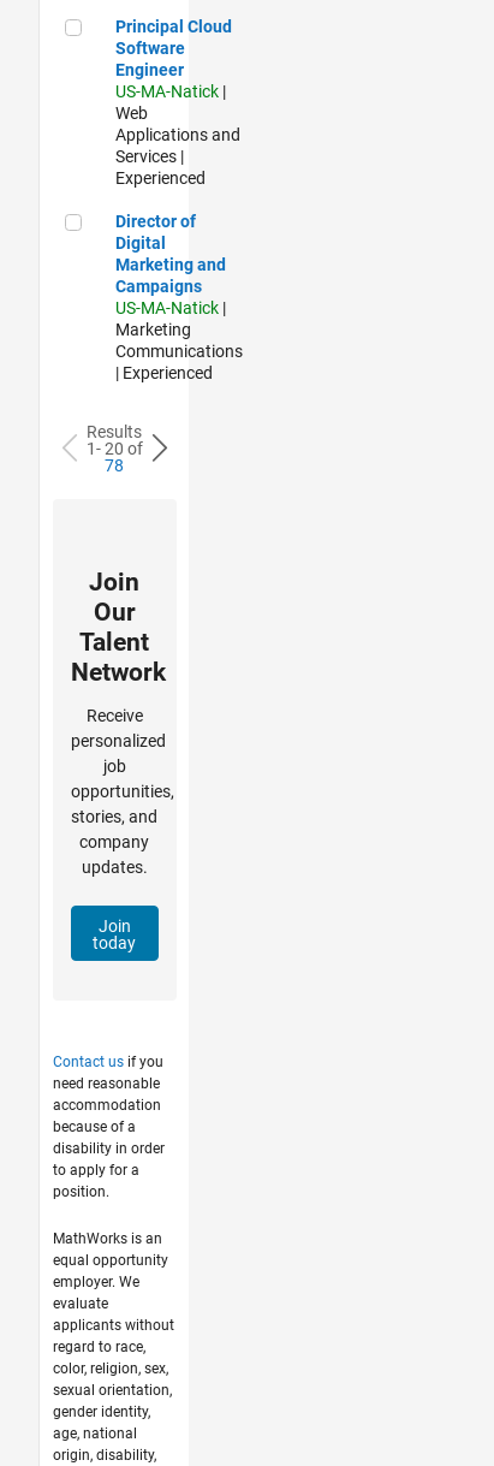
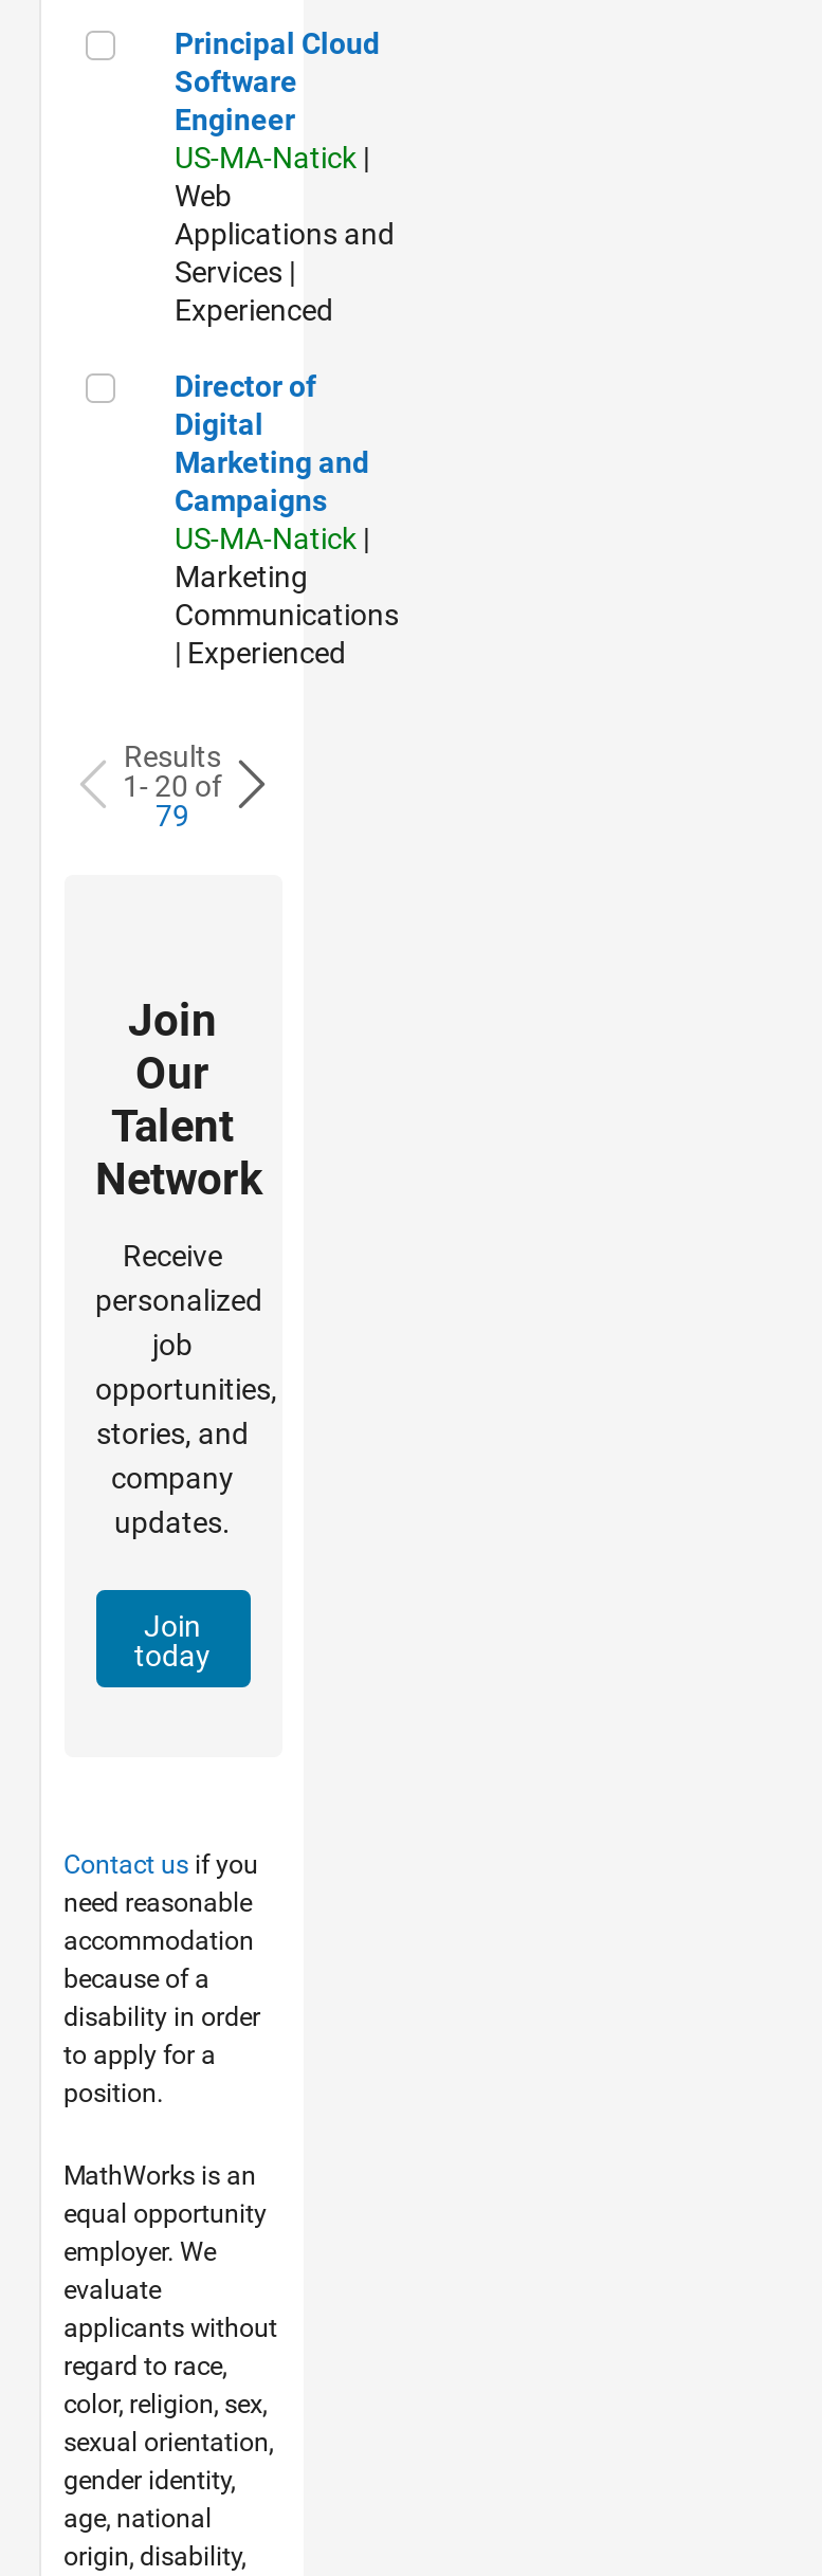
- 78
+ 79
